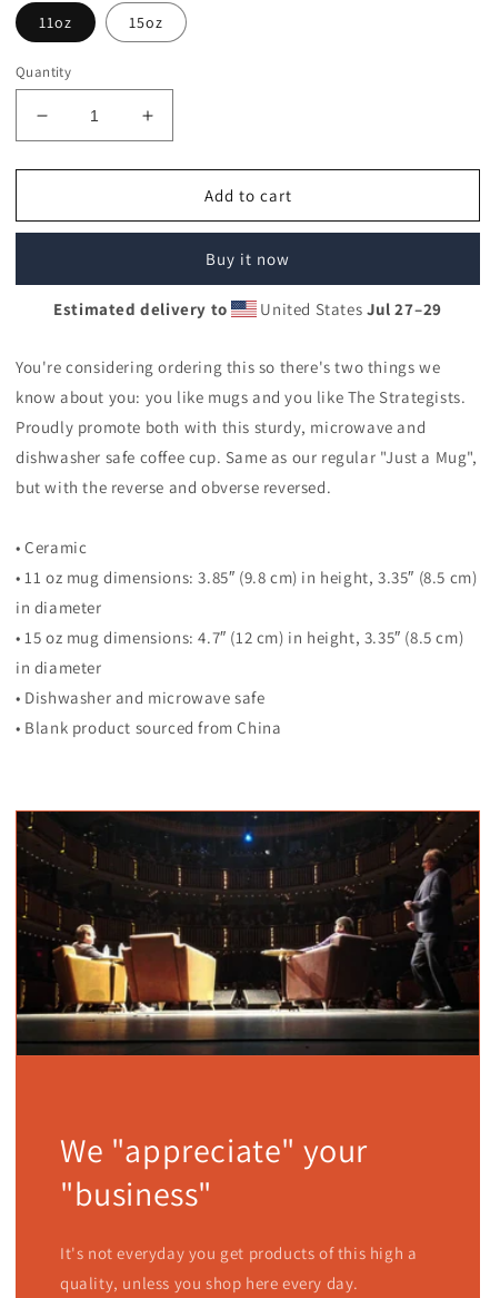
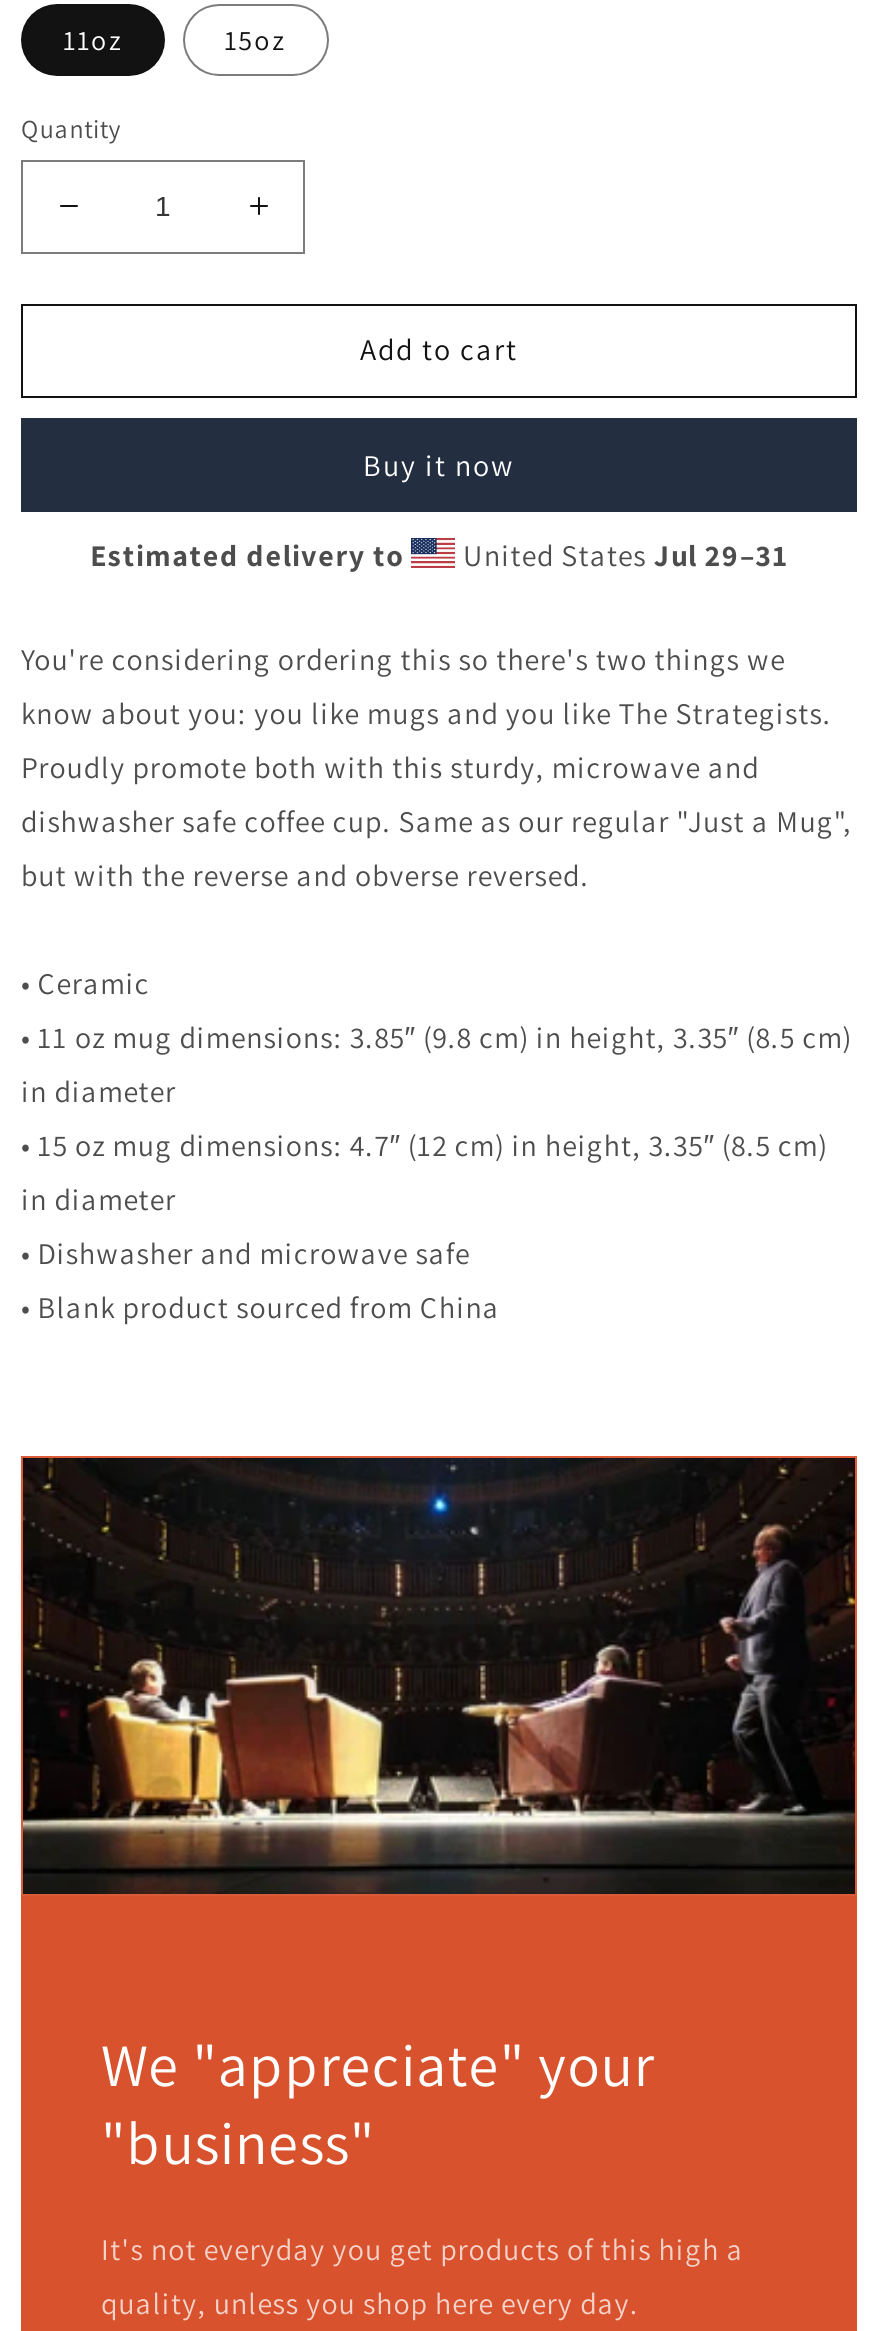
- United States Jul 27–29
+ United States Jul 29–31
